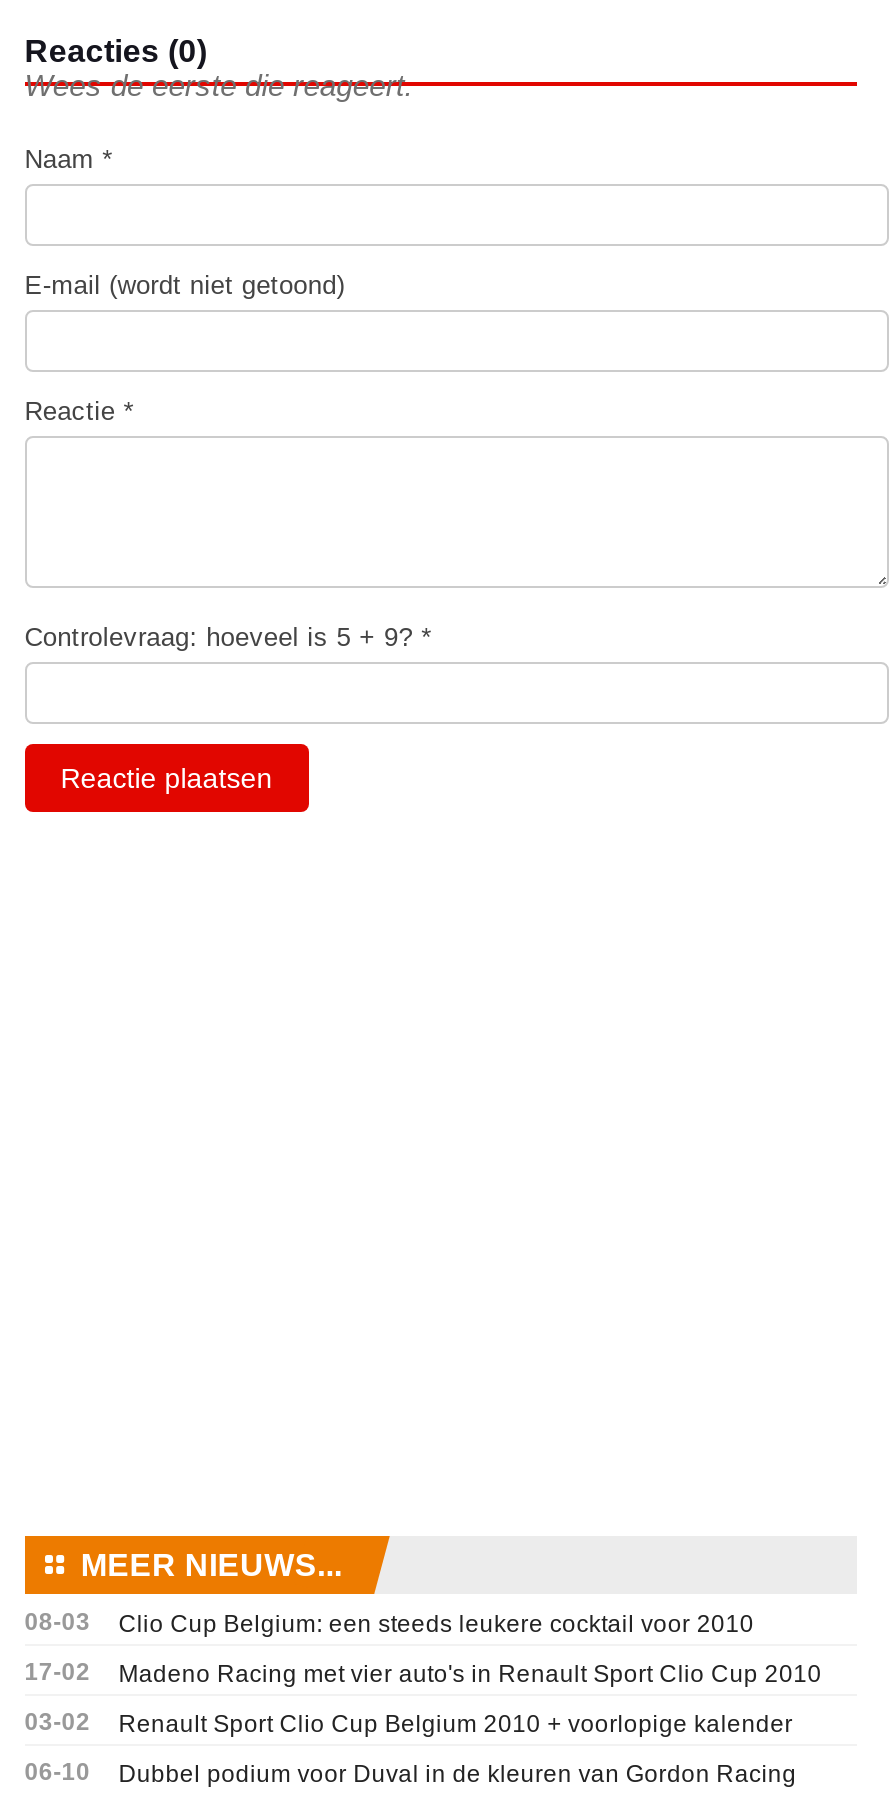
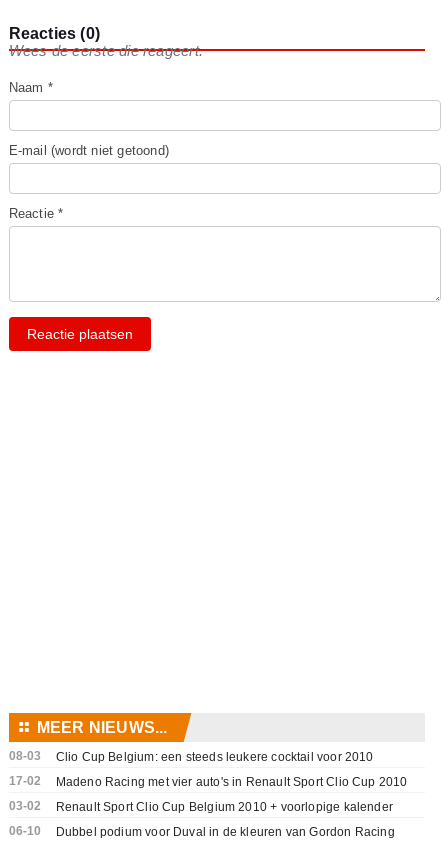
- Controlevraag: hoeveel is 5 + 9? *
